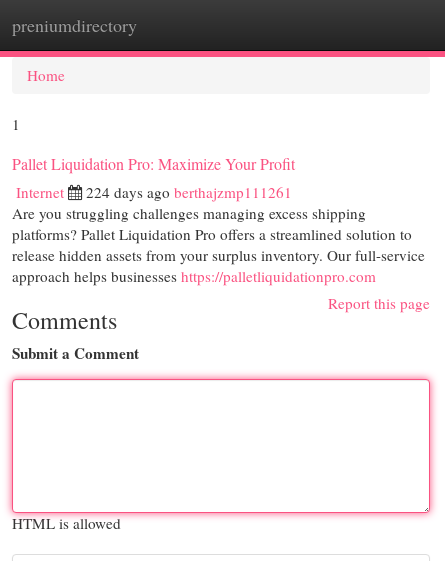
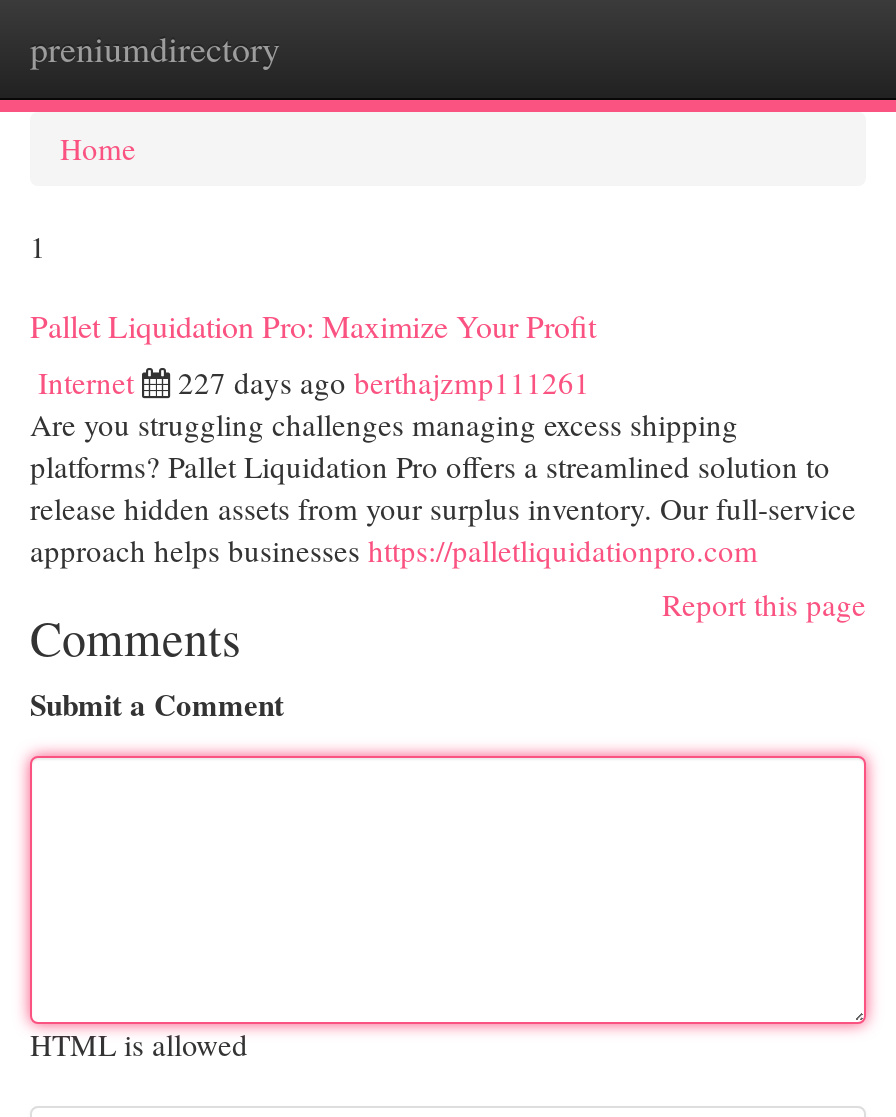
- 224 days ago berthajzmp111261
+ 227 days ago berthajzmp111261
